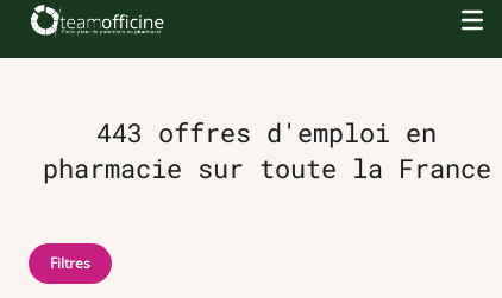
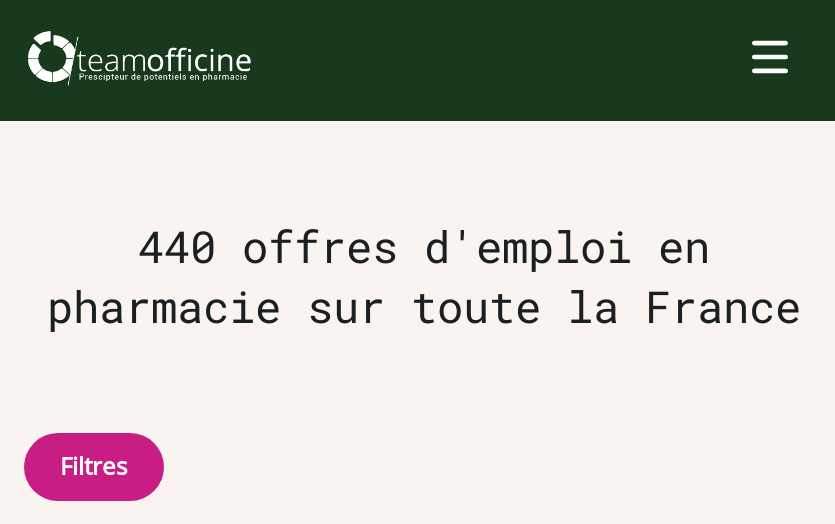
- 443 offres d'emploi en
+ 440 offres d'emploi en
